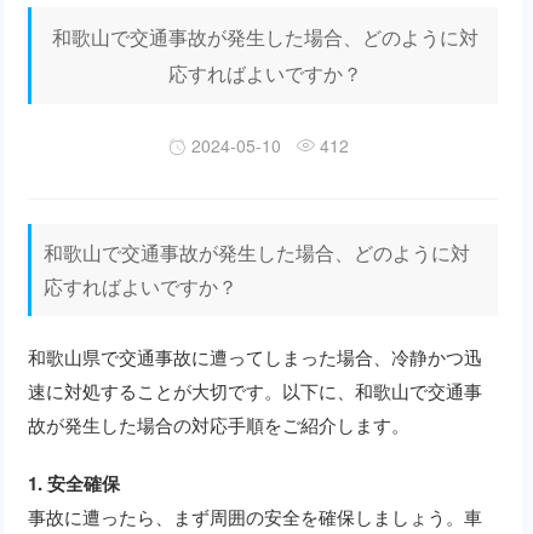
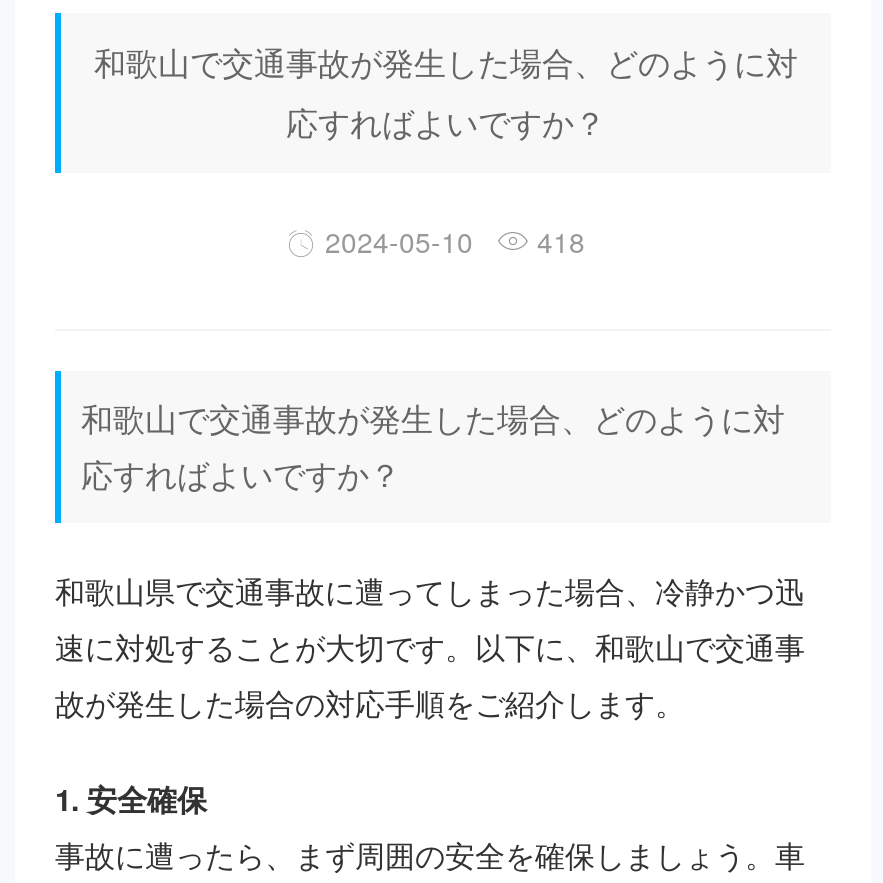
- 2024-05-10 412
+ 2024-05-10 418
